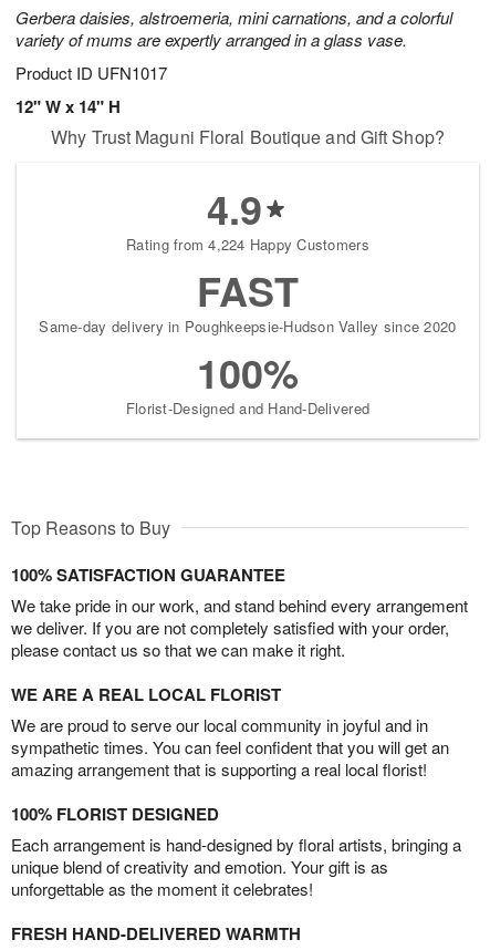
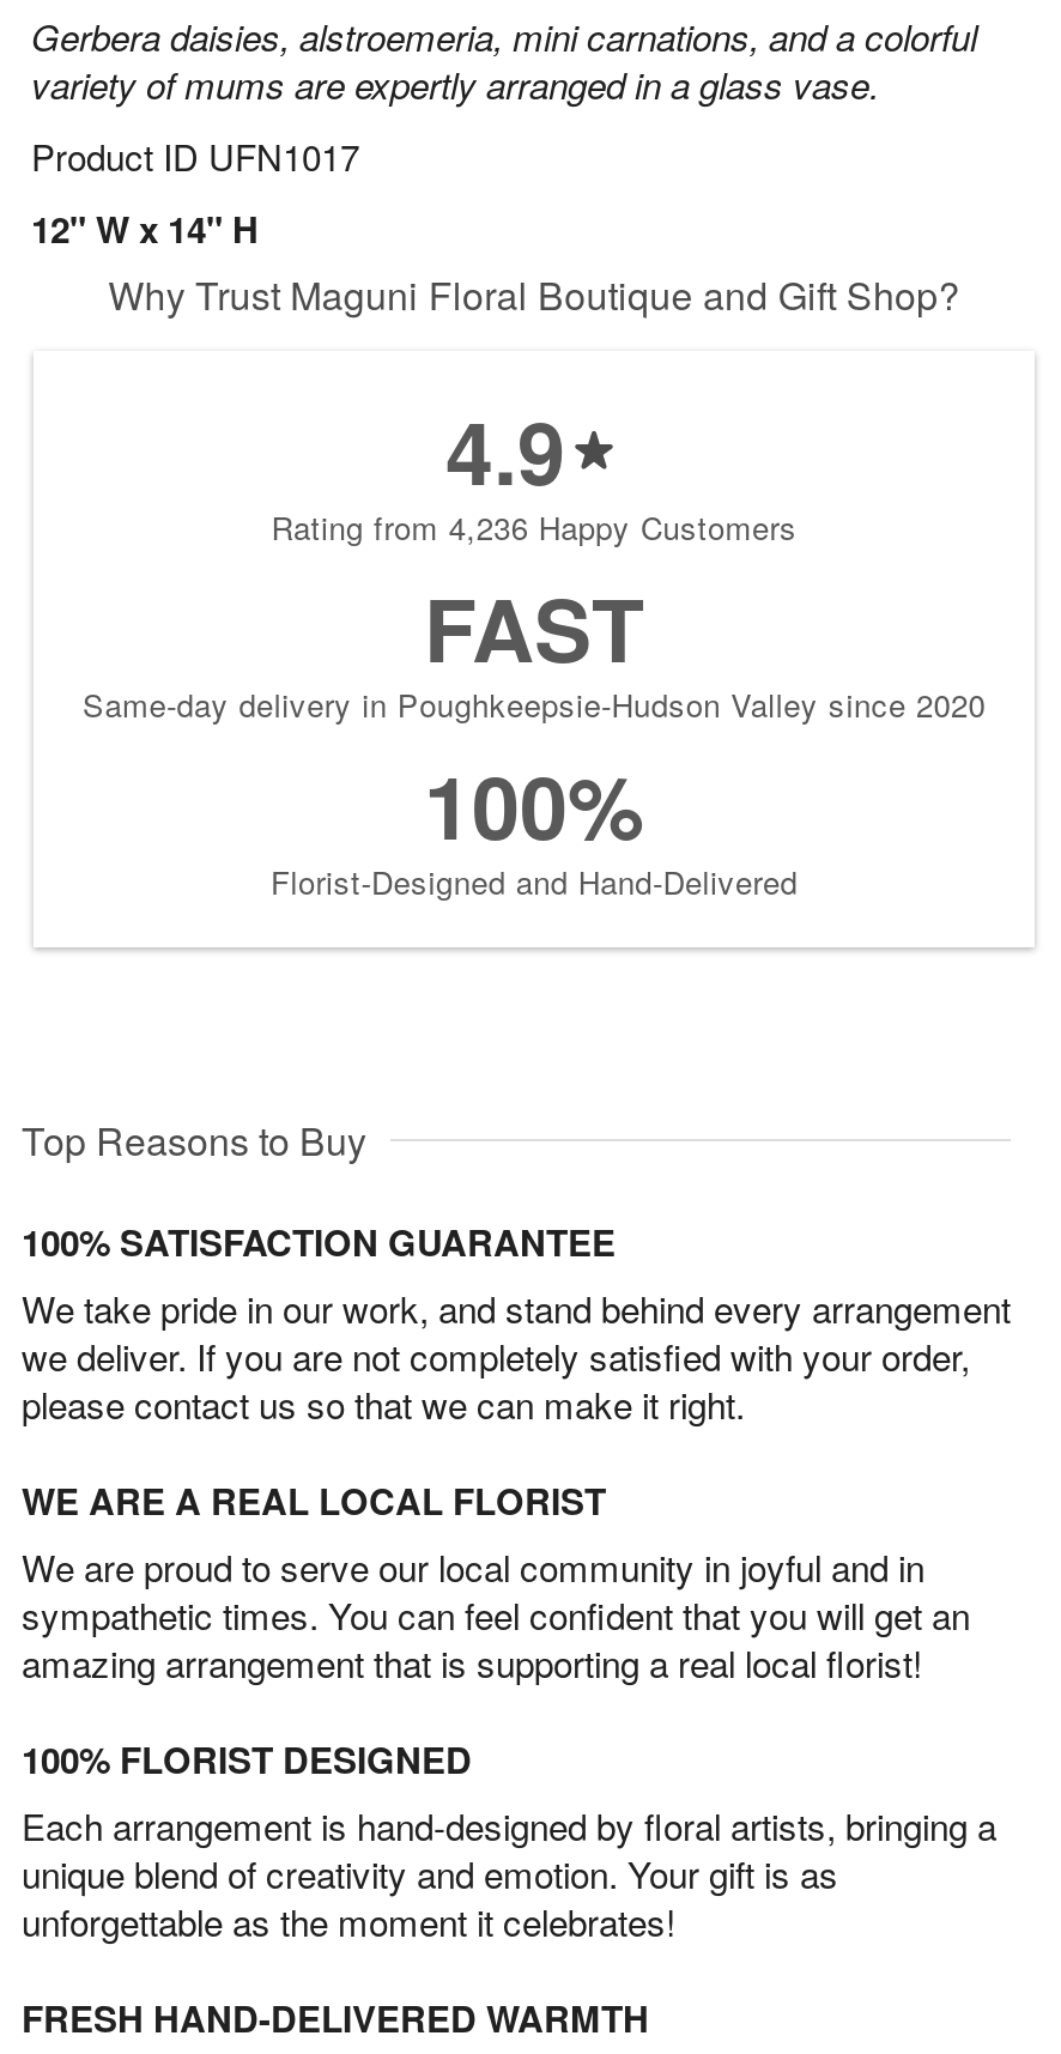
- Rating from 4,224 Happy Customers
+ Rating from 4,236 Happy Customers
